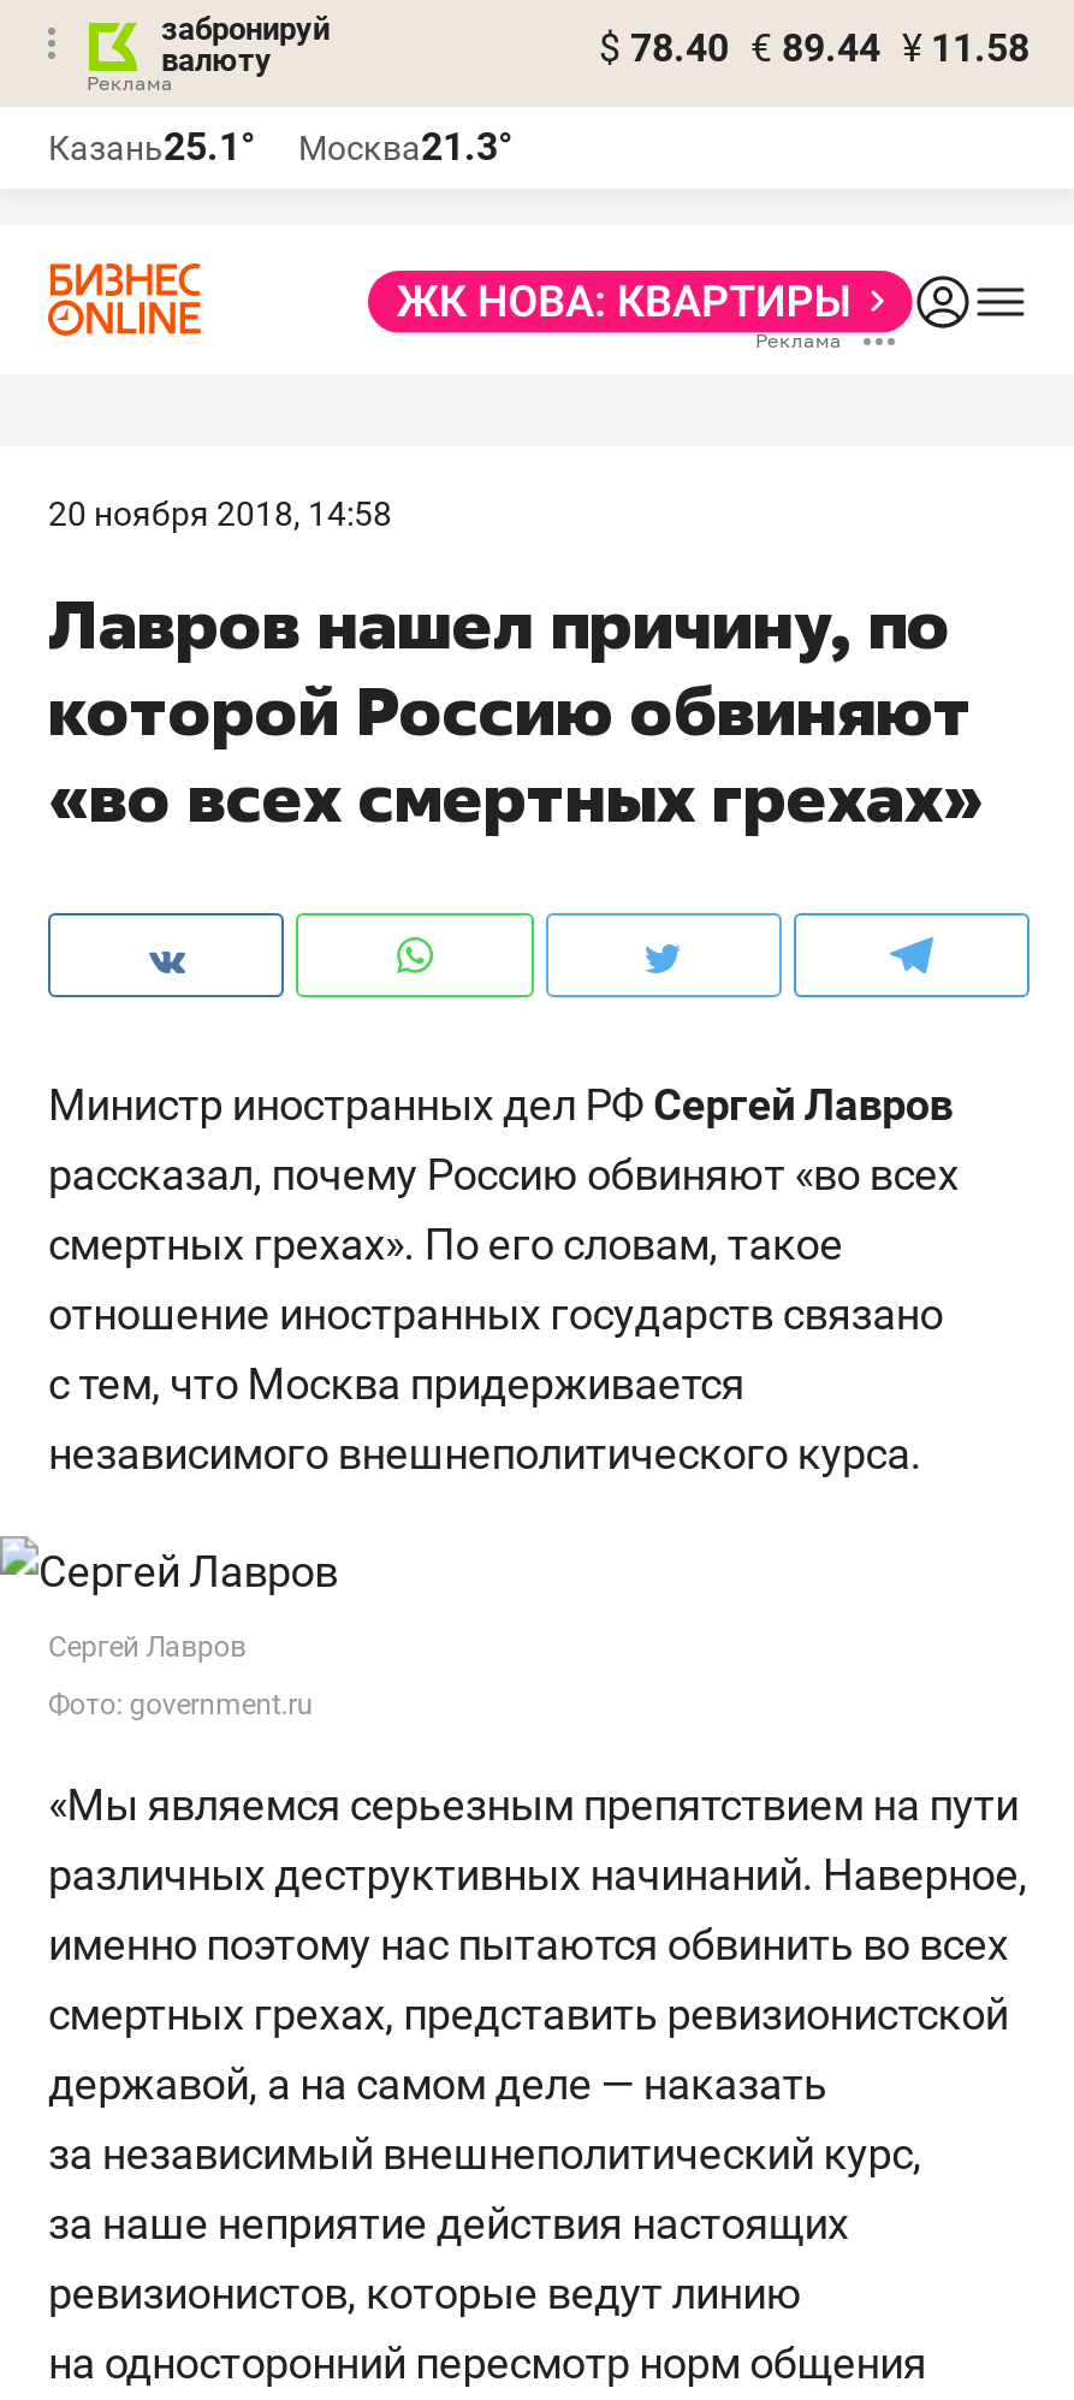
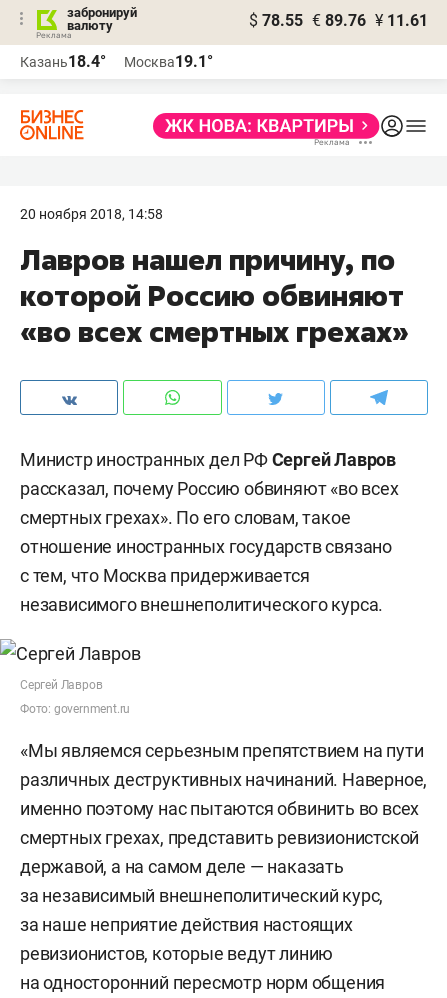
- $ 78.40 € 89.44 ¥ 11.58
+ $ 78.55 € 89.76 ¥ 11.61

- Казань25.1°
+ Казань18.4°

- Москва21.3°
+ Москва19.1°
